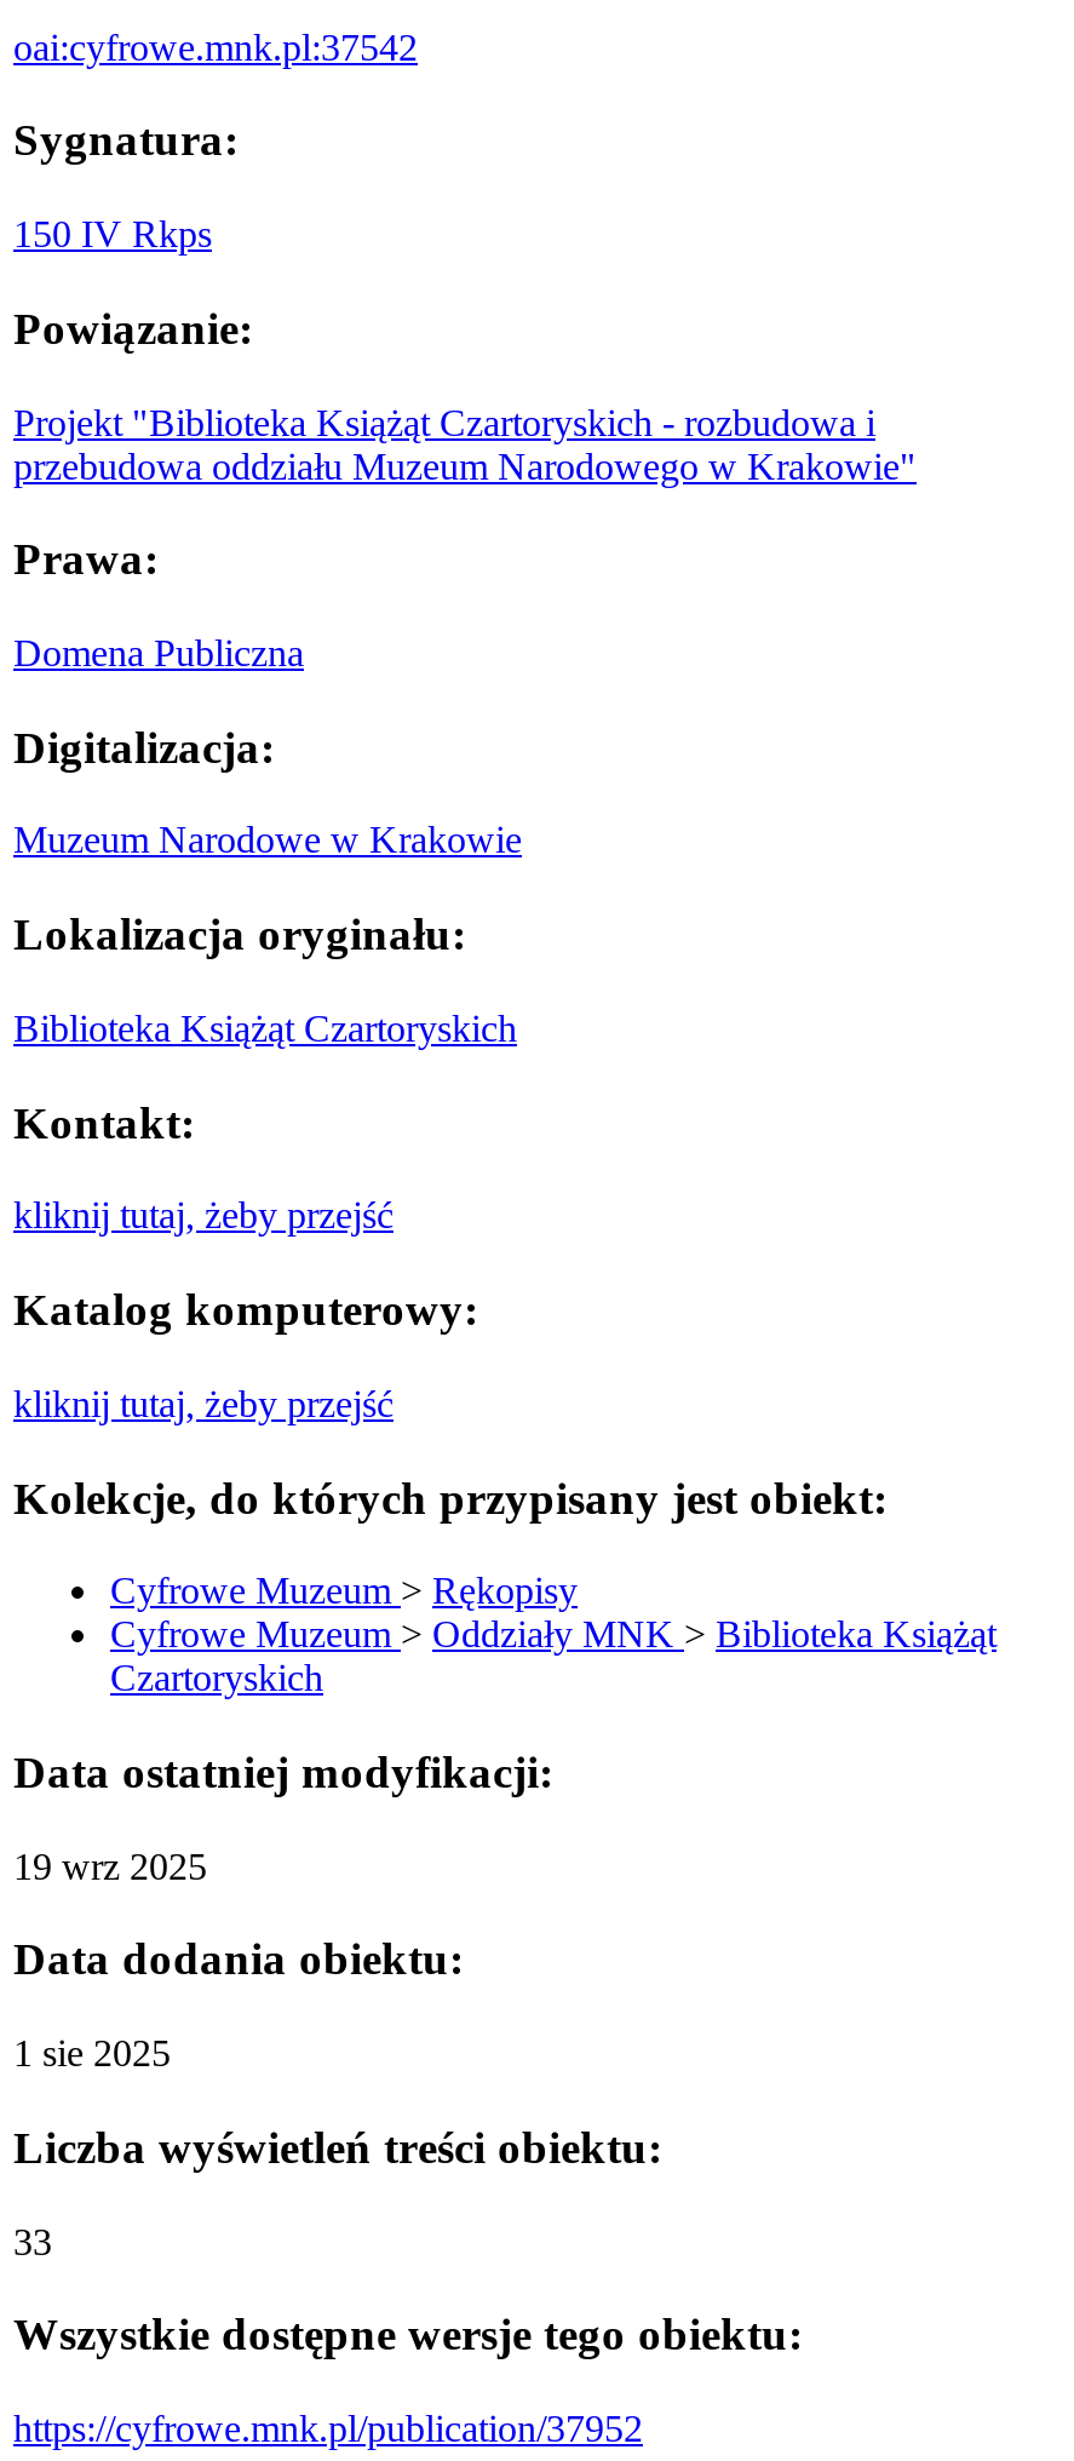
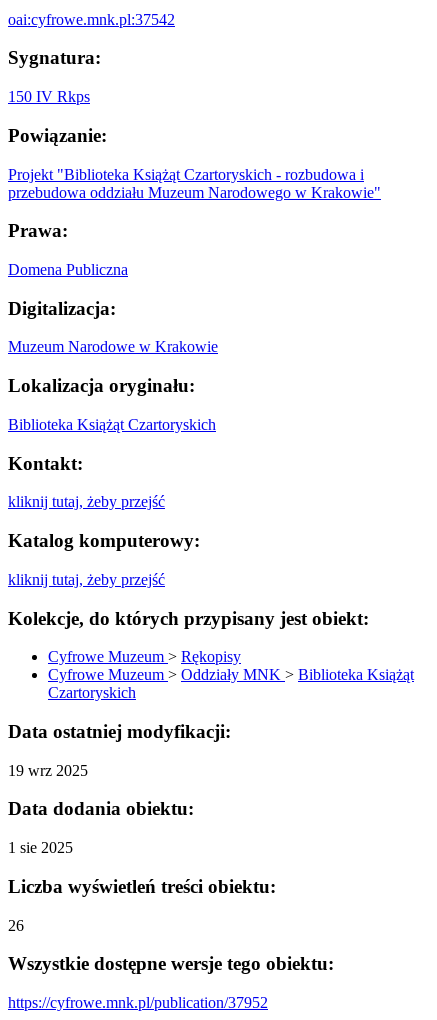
- 33
+ 26
